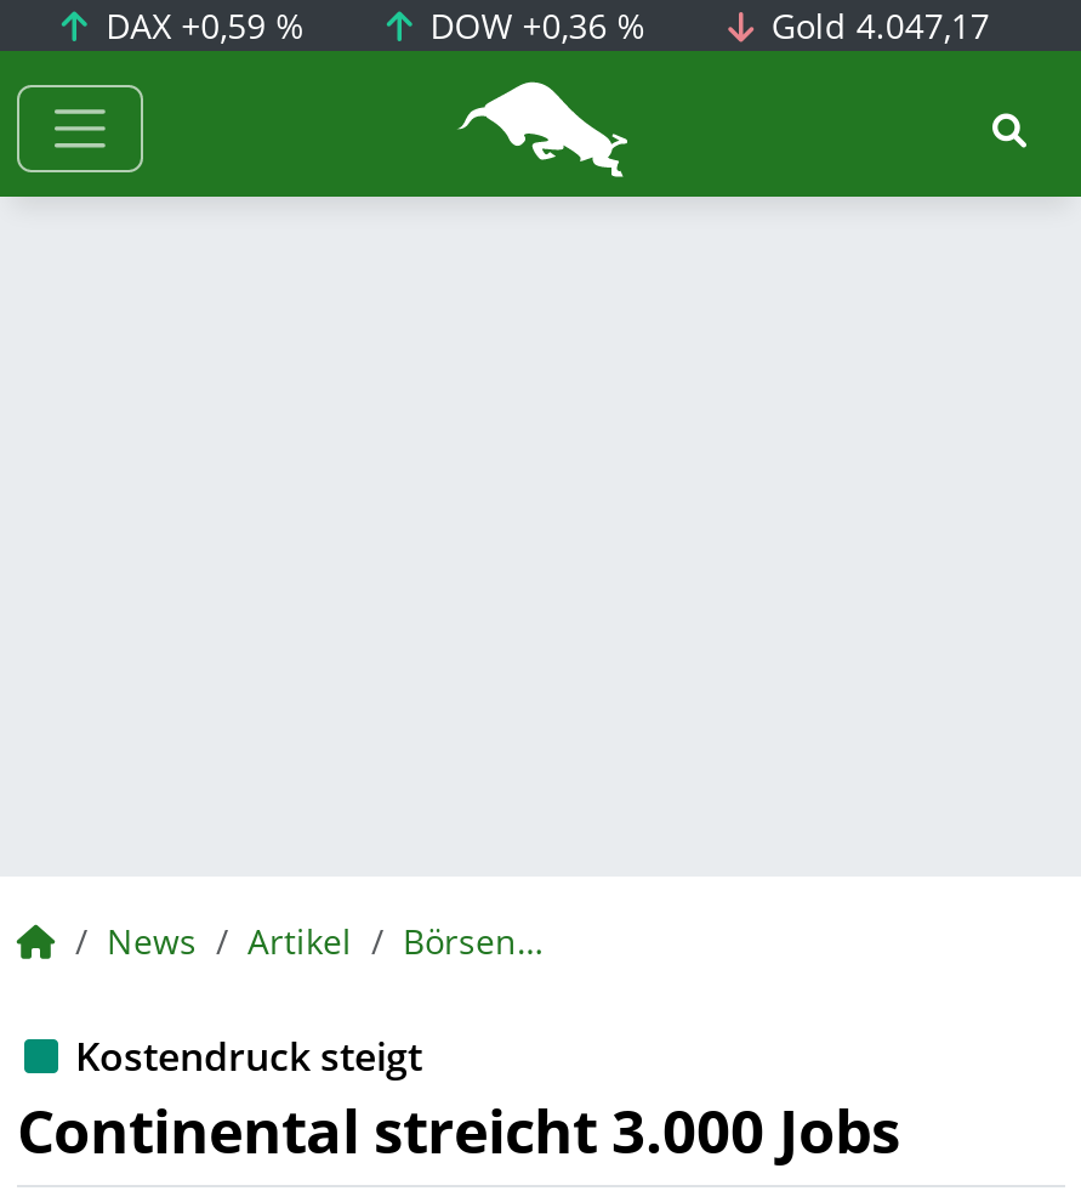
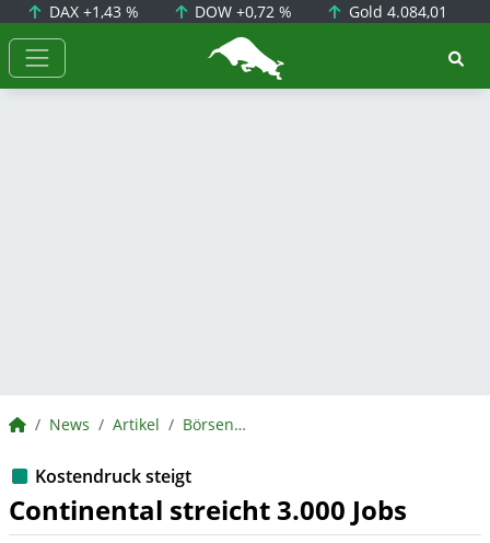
- DAX +0,59 %
+ DAX +1,43 %

- DOW +0,36 %
+ DOW +0,72 %

- Gold 4.047,17
+ Gold 4.084,01
